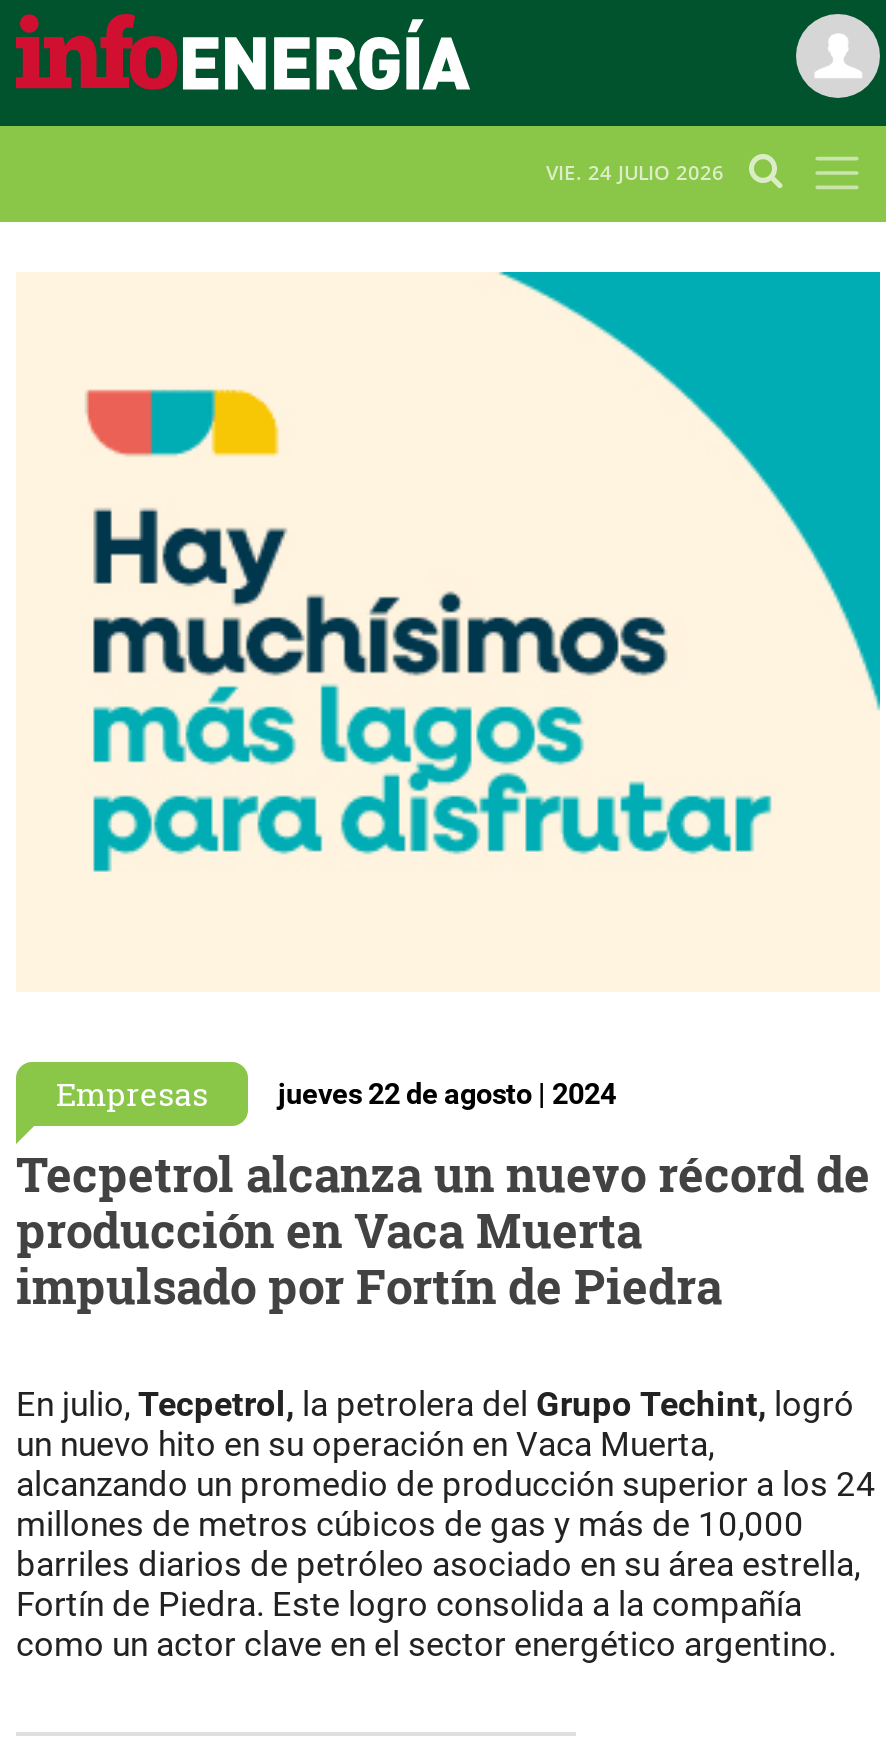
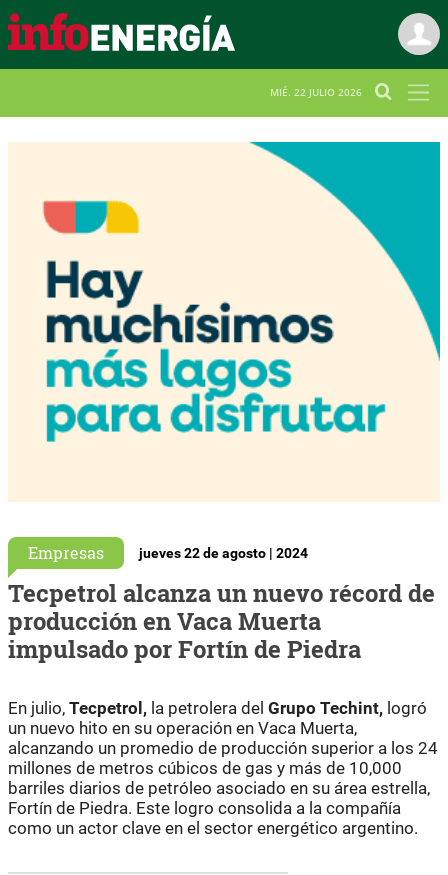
- VIE. 24 JULIO 2026
+ MIÉ. 22 JULIO 2026
